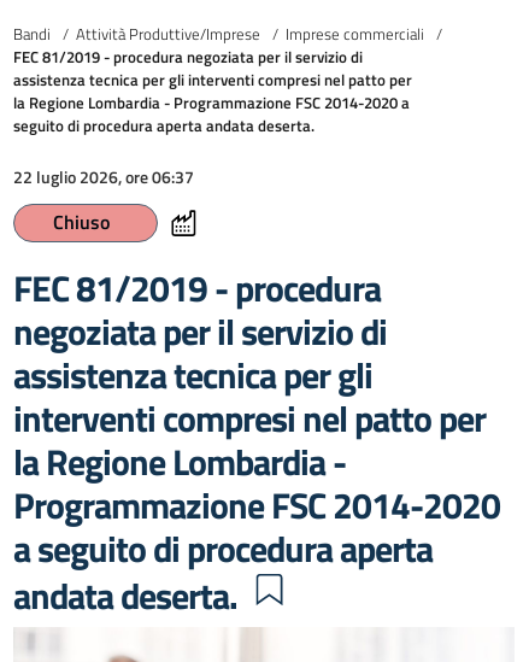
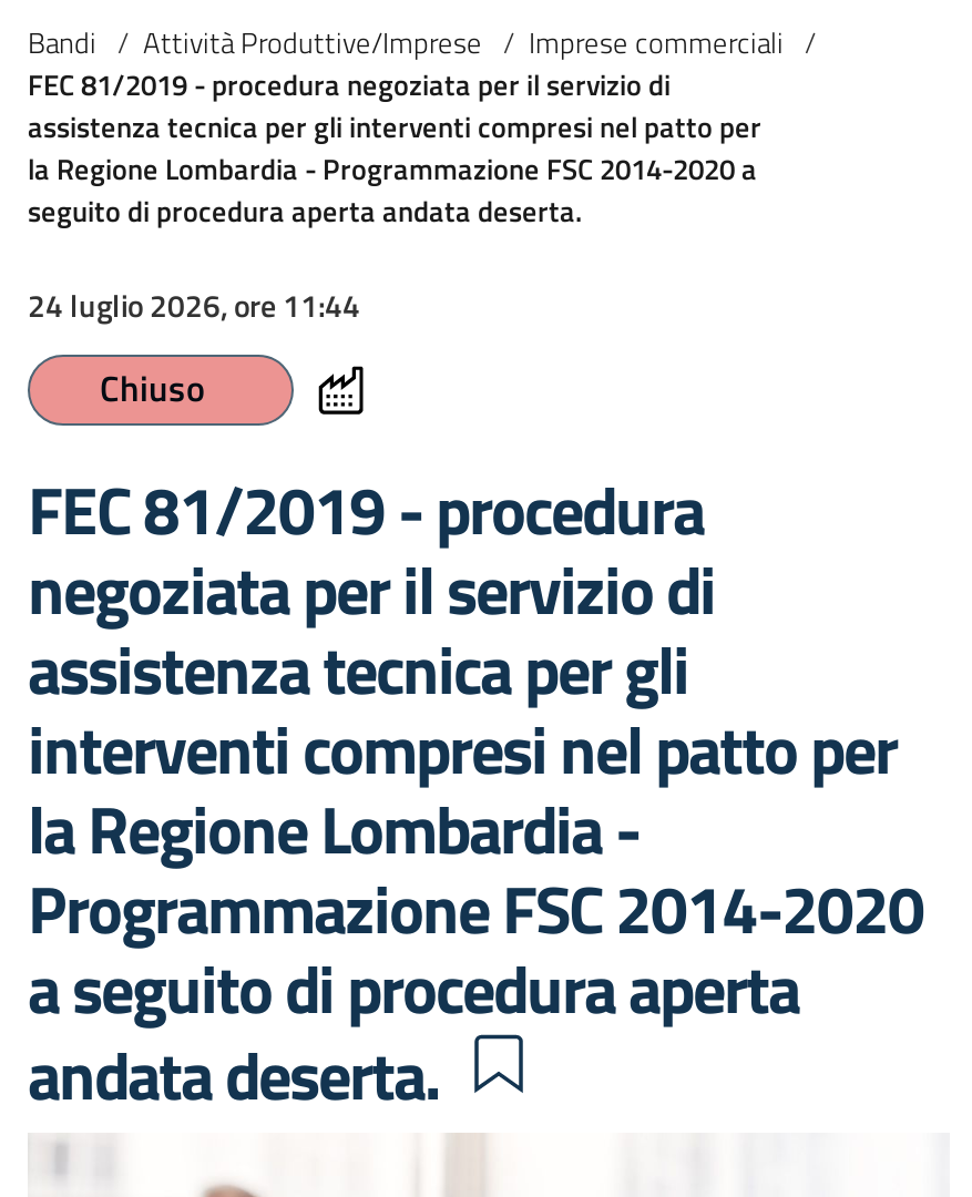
- 22 luglio 2026, ore 06:37
+ 24 luglio 2026, ore 11:44
